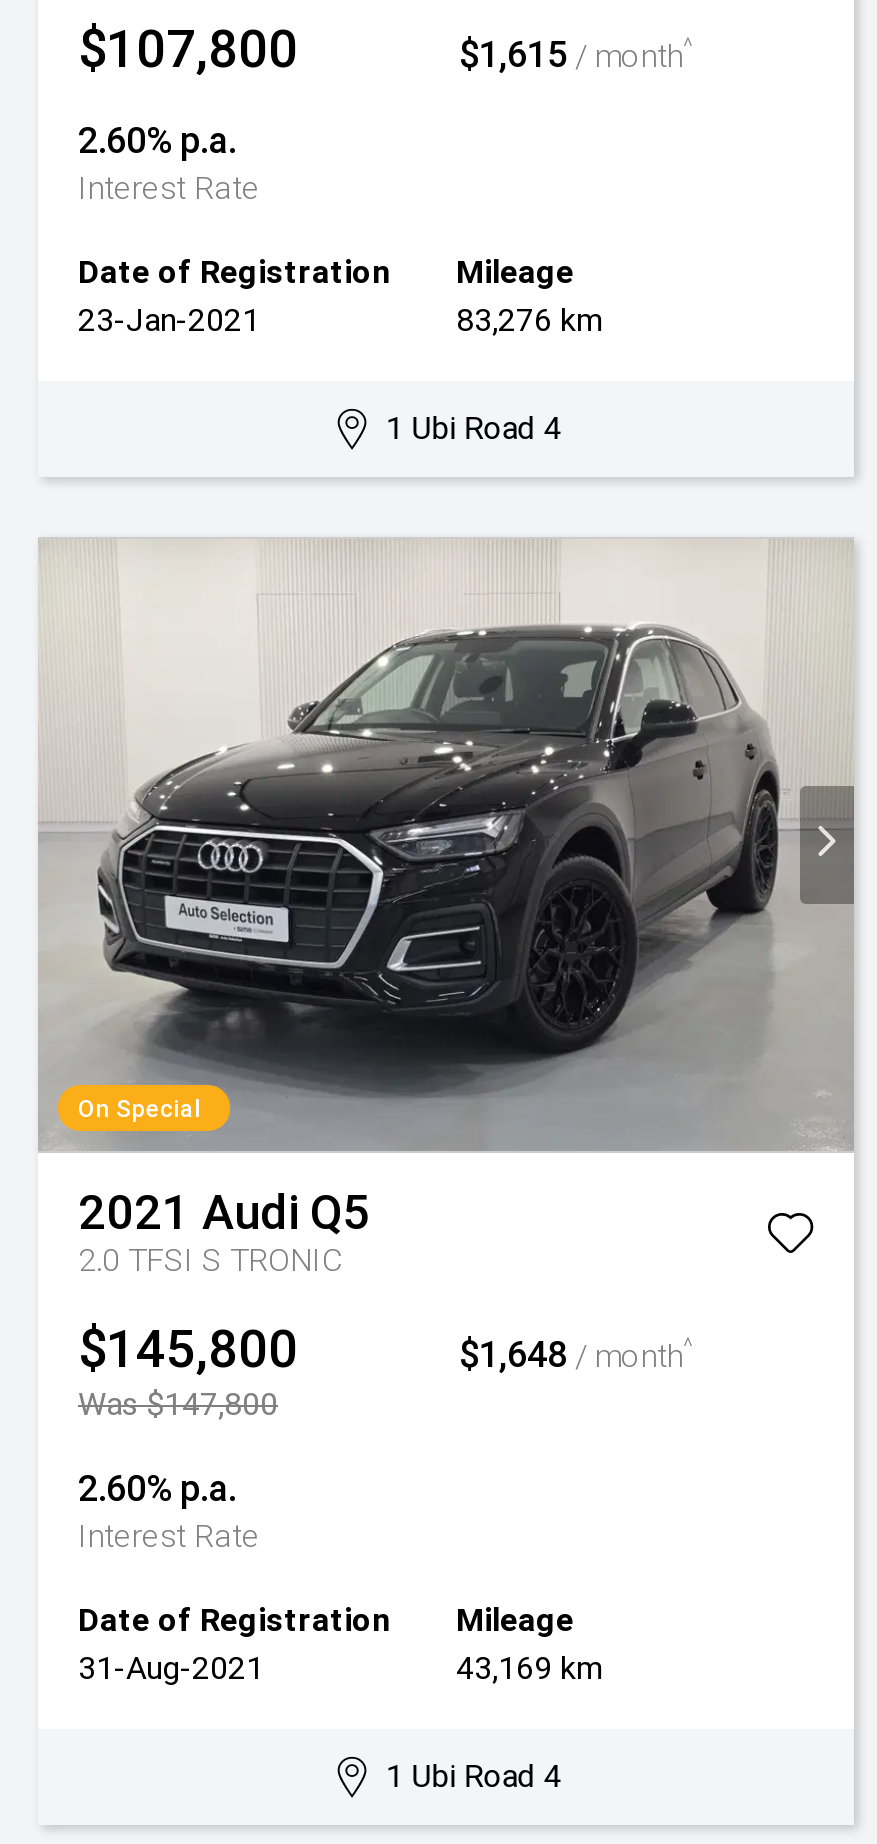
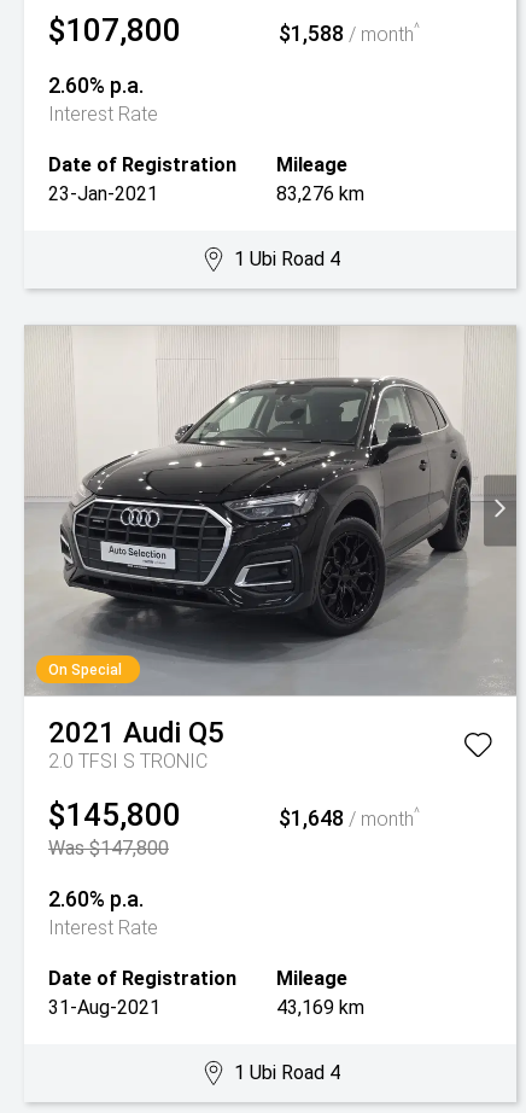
- $1,615 / month^
+ $1,588 / month^
